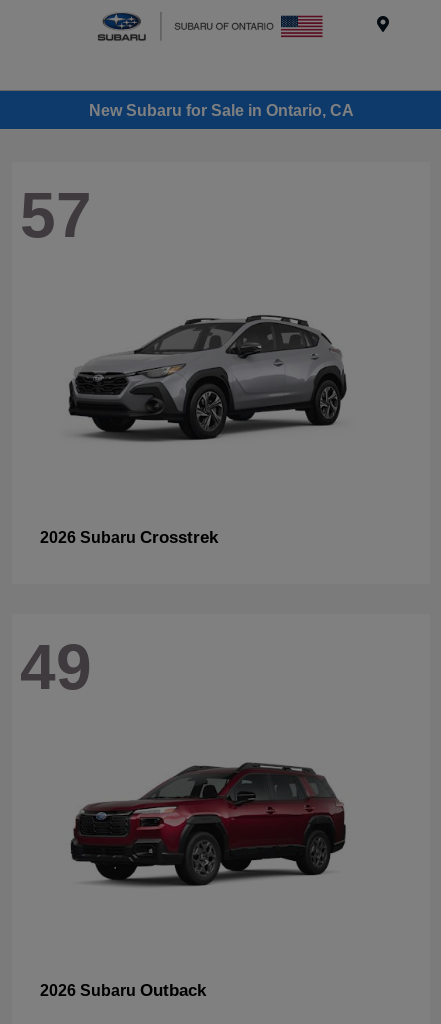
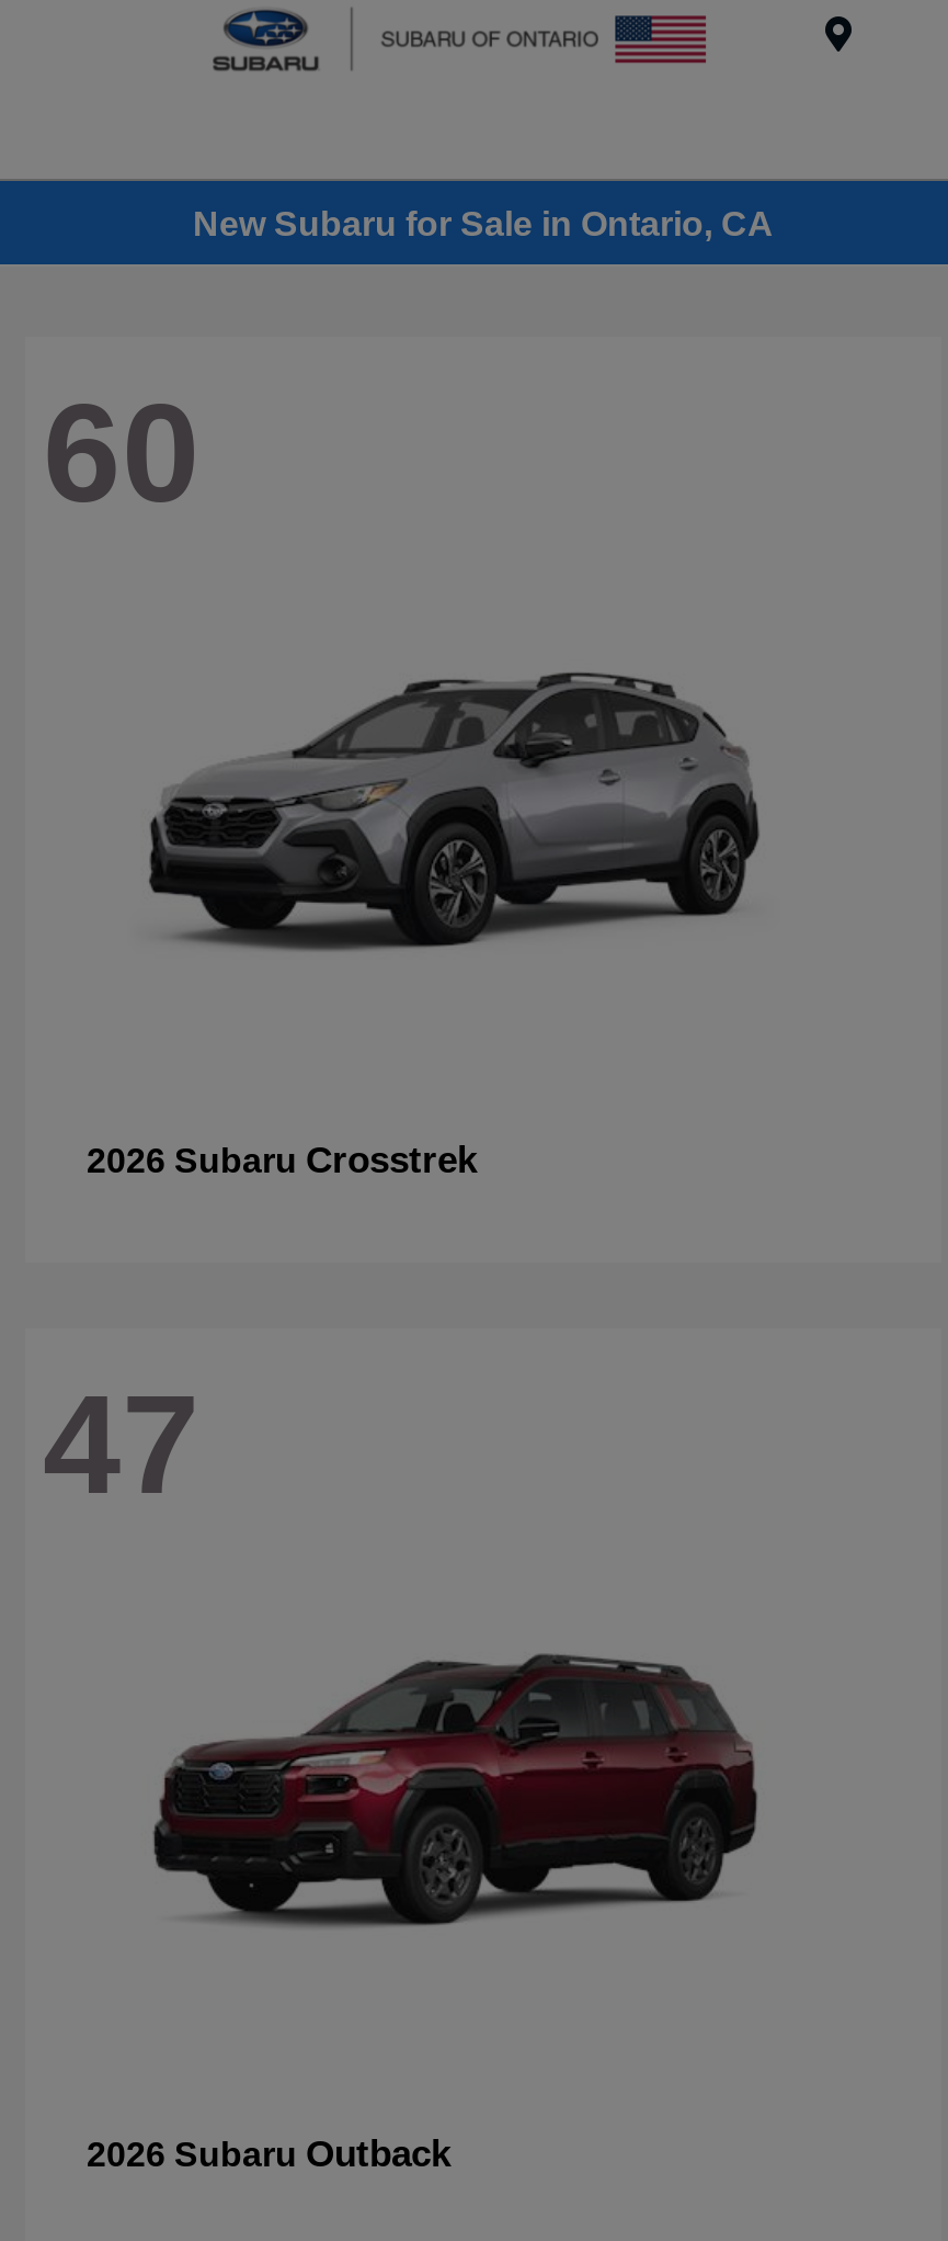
- 57
+ 60

- 49
+ 47
